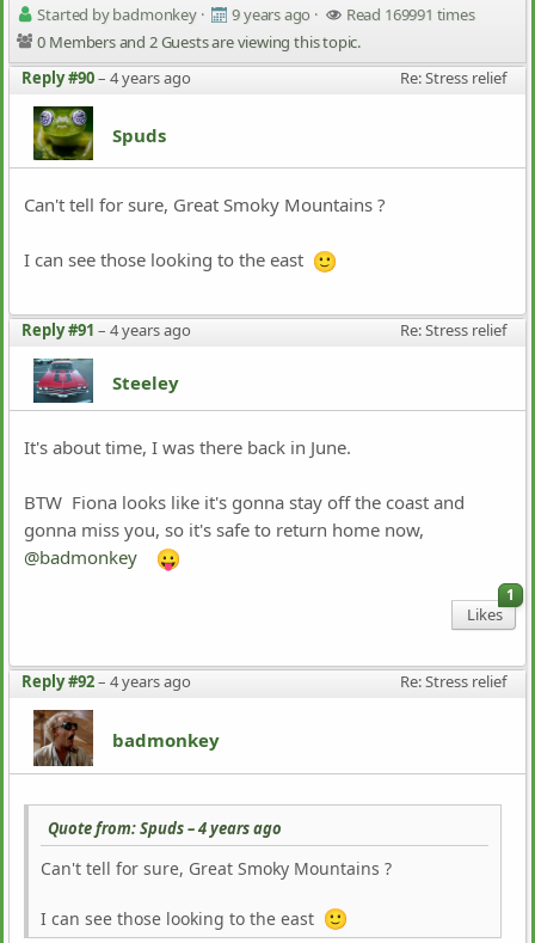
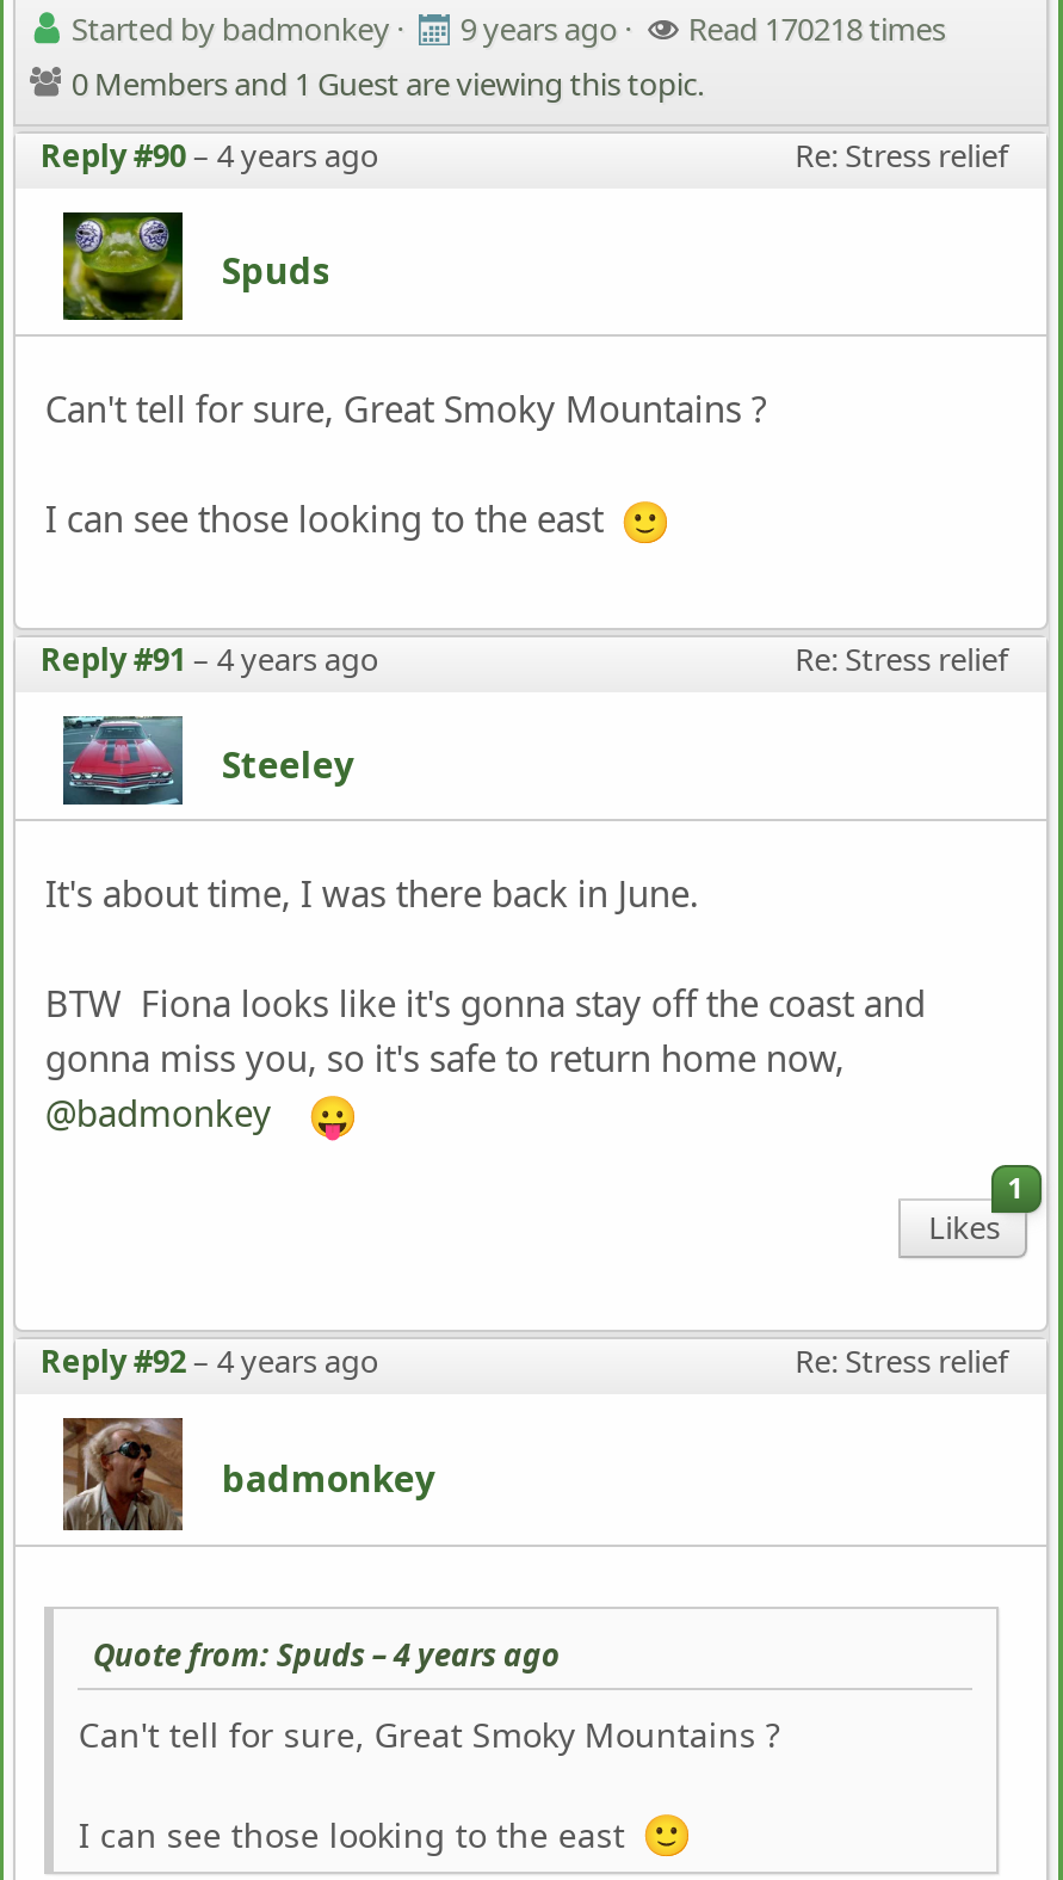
- Started by badmonkey · 9 years ago · Read 169991 times
+ Started by badmonkey · 9 years ago · Read 170218 times

- 0 Members and 2 Guests are viewing this topic.
+ 0 Members and 1 Guest are viewing this topic.
